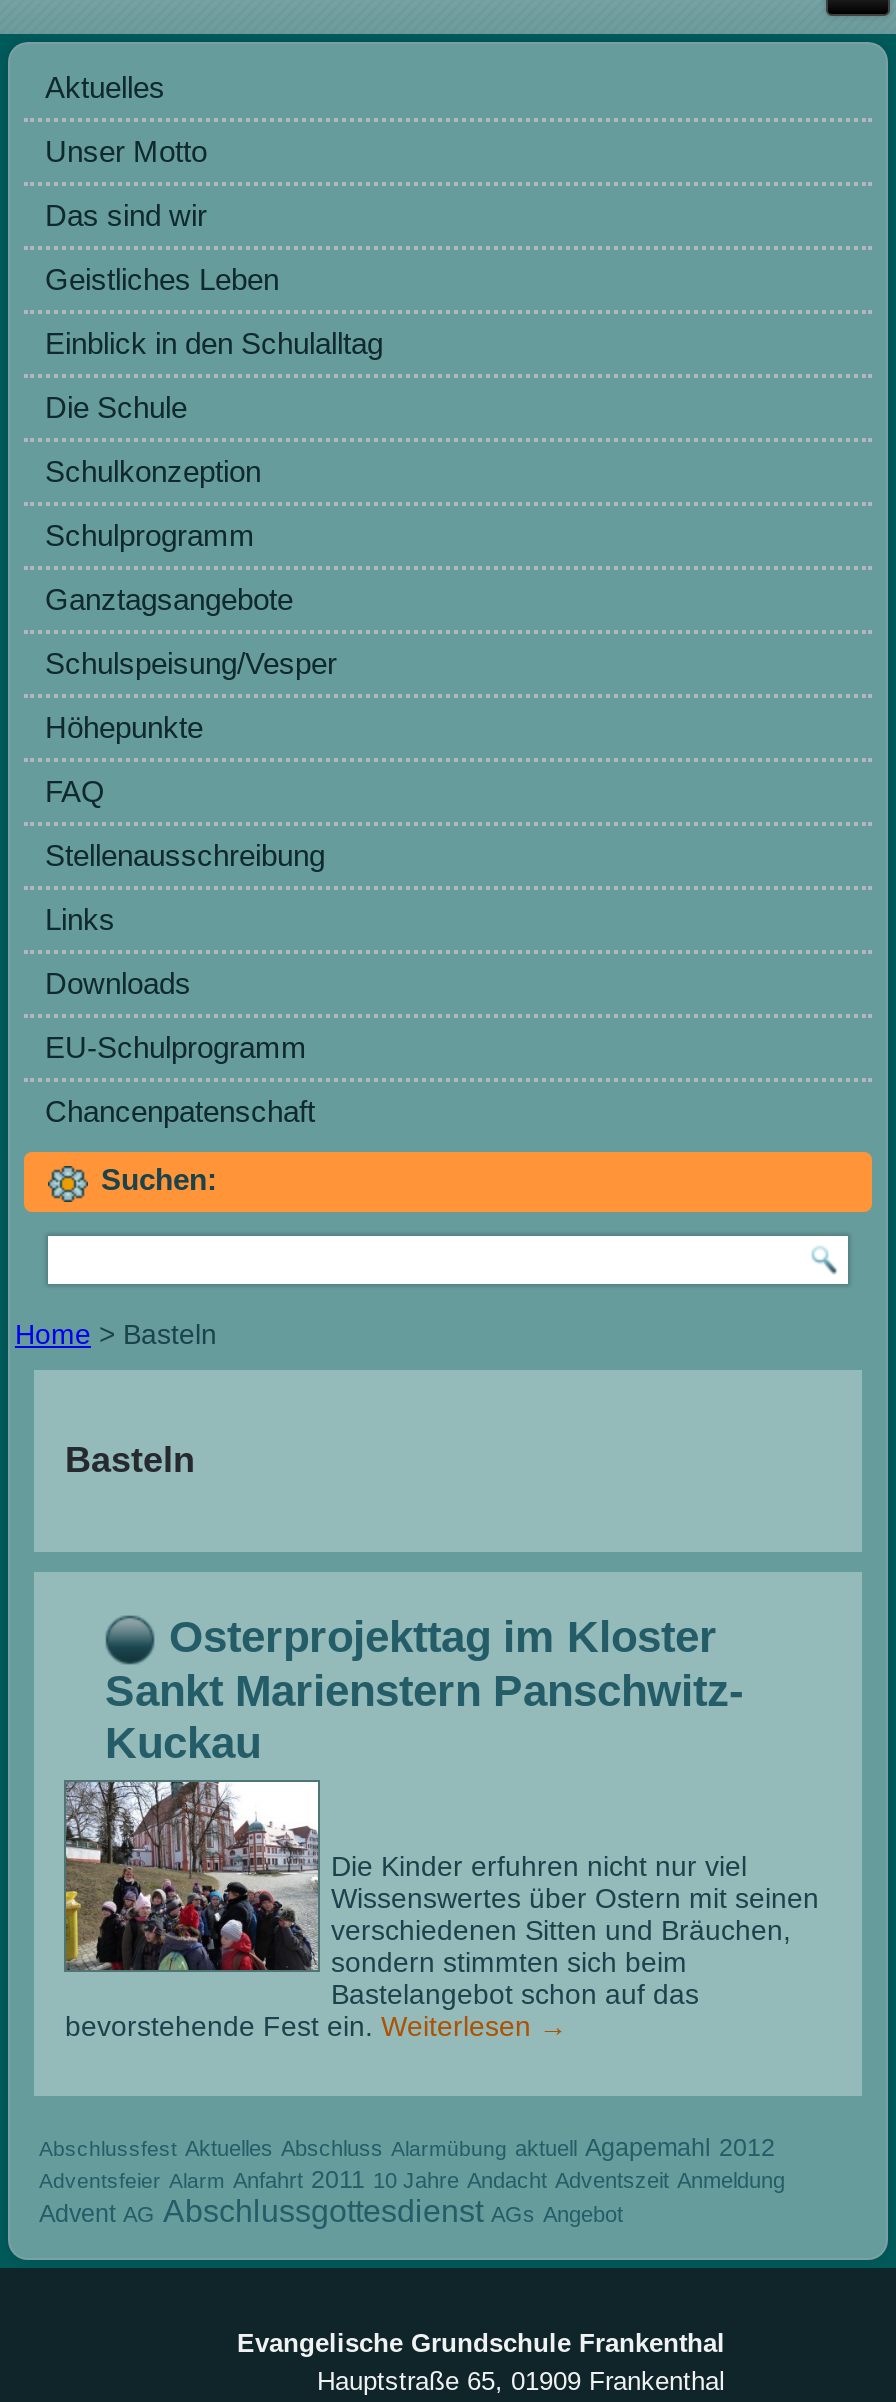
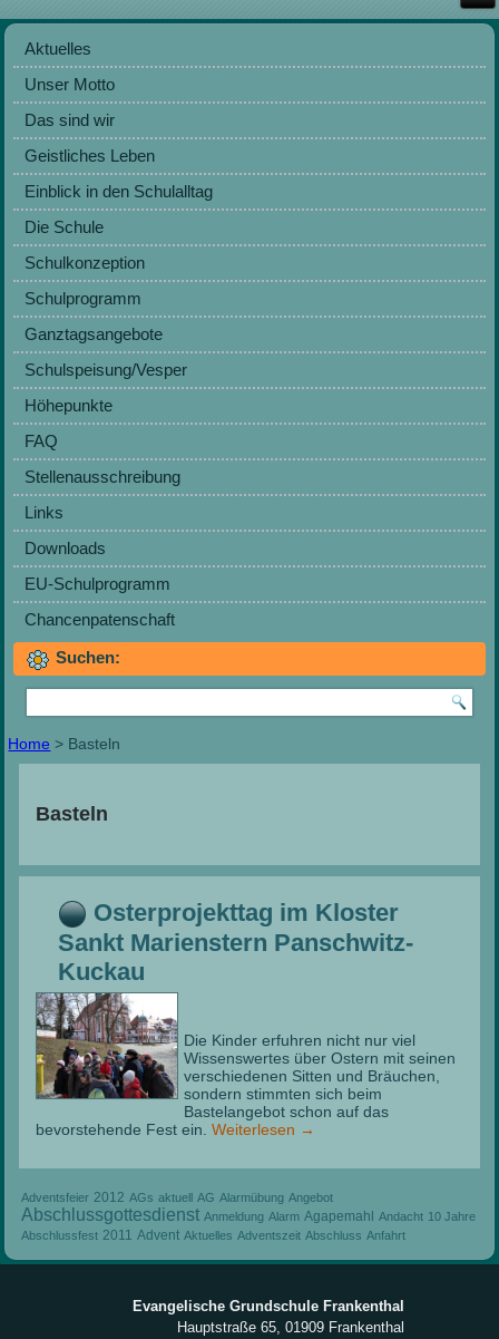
- Abschlussfest Aktuelles Abschluss Alarmübung aktuell Agapemahl 2012
- Adventsfeier Alarm Anfahrt 2011 10 Jahre Andacht Adventszeit Anmeldung
- Advent AG Abschlussgottesdienst AGs Angebot
+ Adventsfeier 2012 AGs aktuell AG Alarmübung Angebot
+ Abschlussgottesdienst Anmeldung Alarm Agapemahl Andacht 10 Jahre
+ Abschlussfest 2011 Advent Aktuelles Adventszeit Abschluss Anfahrt
